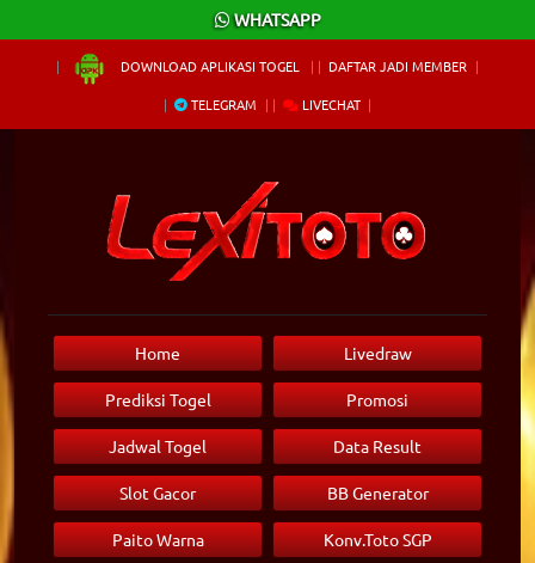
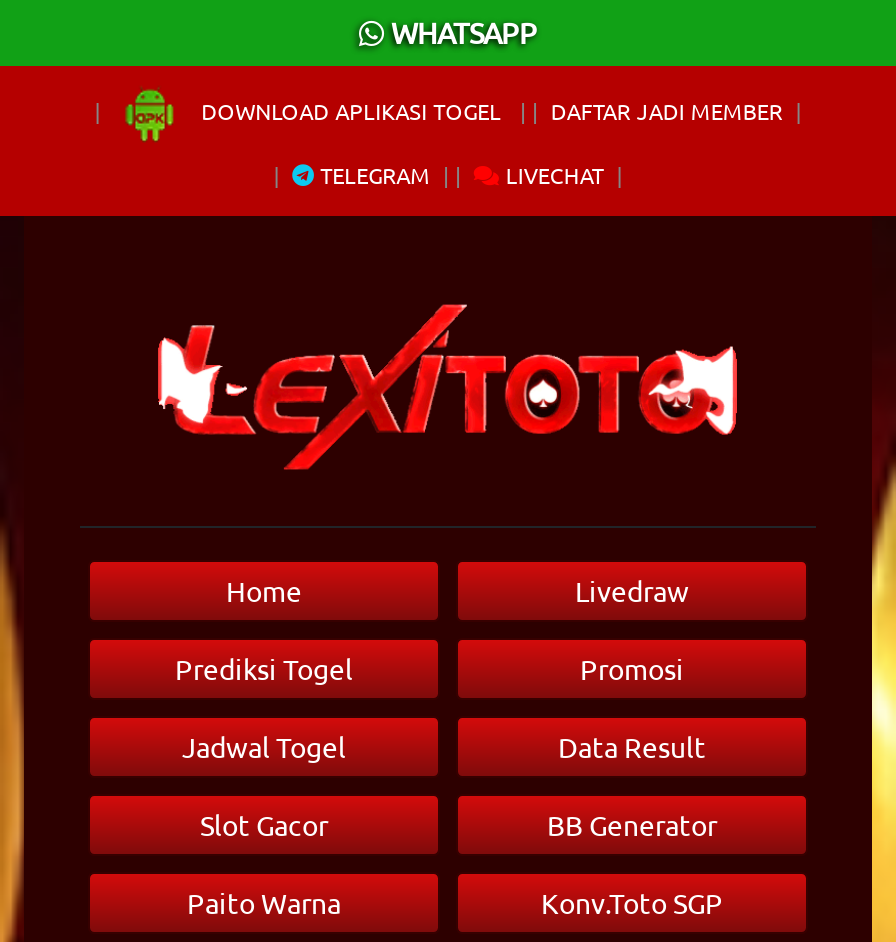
- [image]
+ [image]

- [image]
+ [image]
